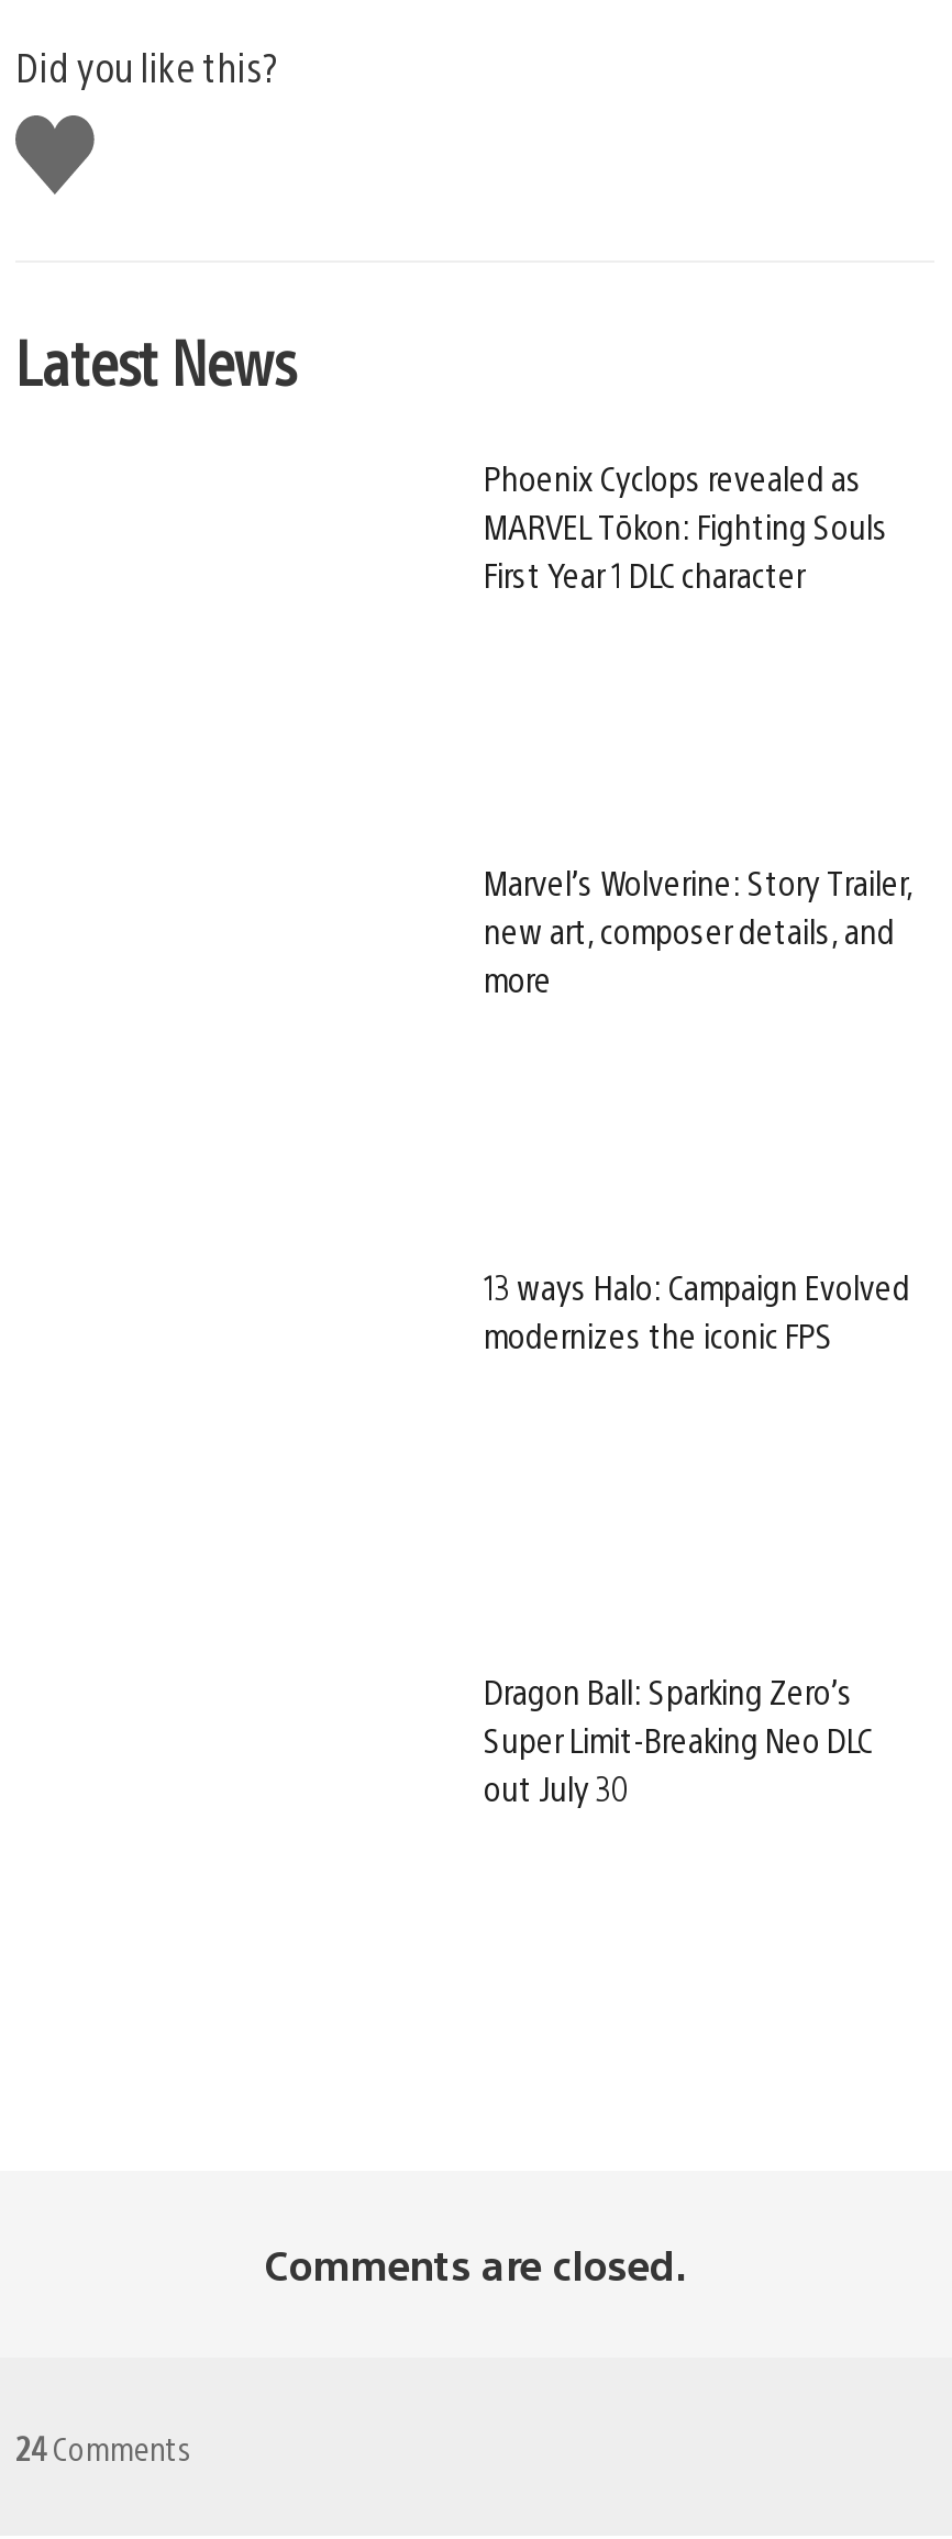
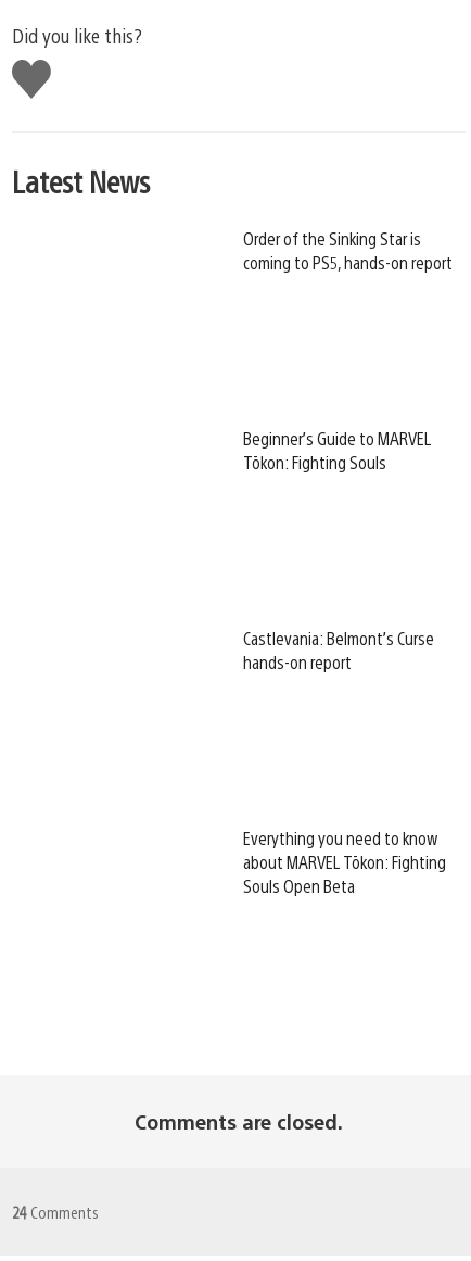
- Phoenix Cyclops revealed as
- MARVEL Tōkon: Fighting Souls
- First Year 1 DLC character
+ Order of the Sinking Star is
+ coming to PS5, hands-on report

- Marvel’s Wolverine: Story Trailer,
- new art, composer details, and
- more
+ Beginner’s Guide to MARVEL
+ Tōkon: Fighting Souls

- 13 ways Halo: Campaign Evolved
- modernizes the iconic FPS
+ Castlevania: Belmont’s Curse
+ hands-on report

- Dragon Ball: Sparking Zero’s
- Super Limit-Breaking Neo DLC
- out July 30
+ Everything you need to know
+ about MARVEL Tōkon: Fighting
+ Souls Open Beta
